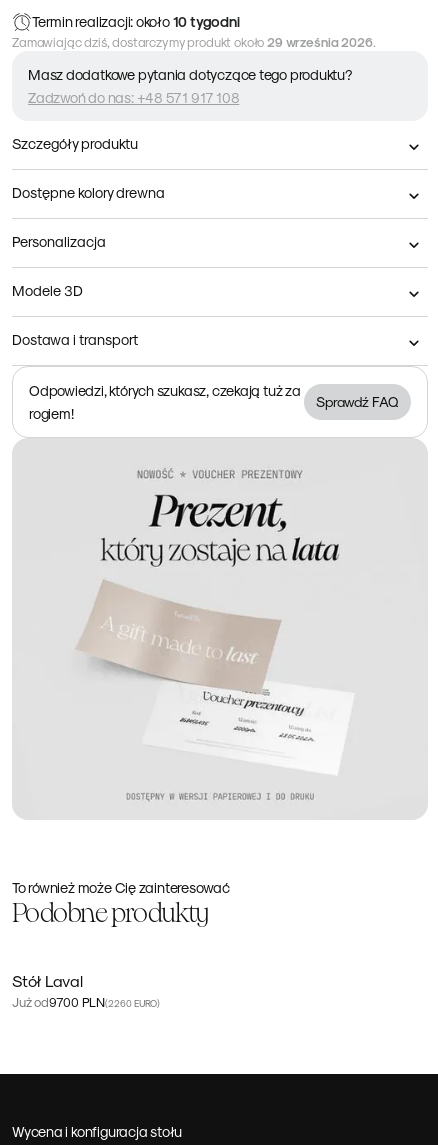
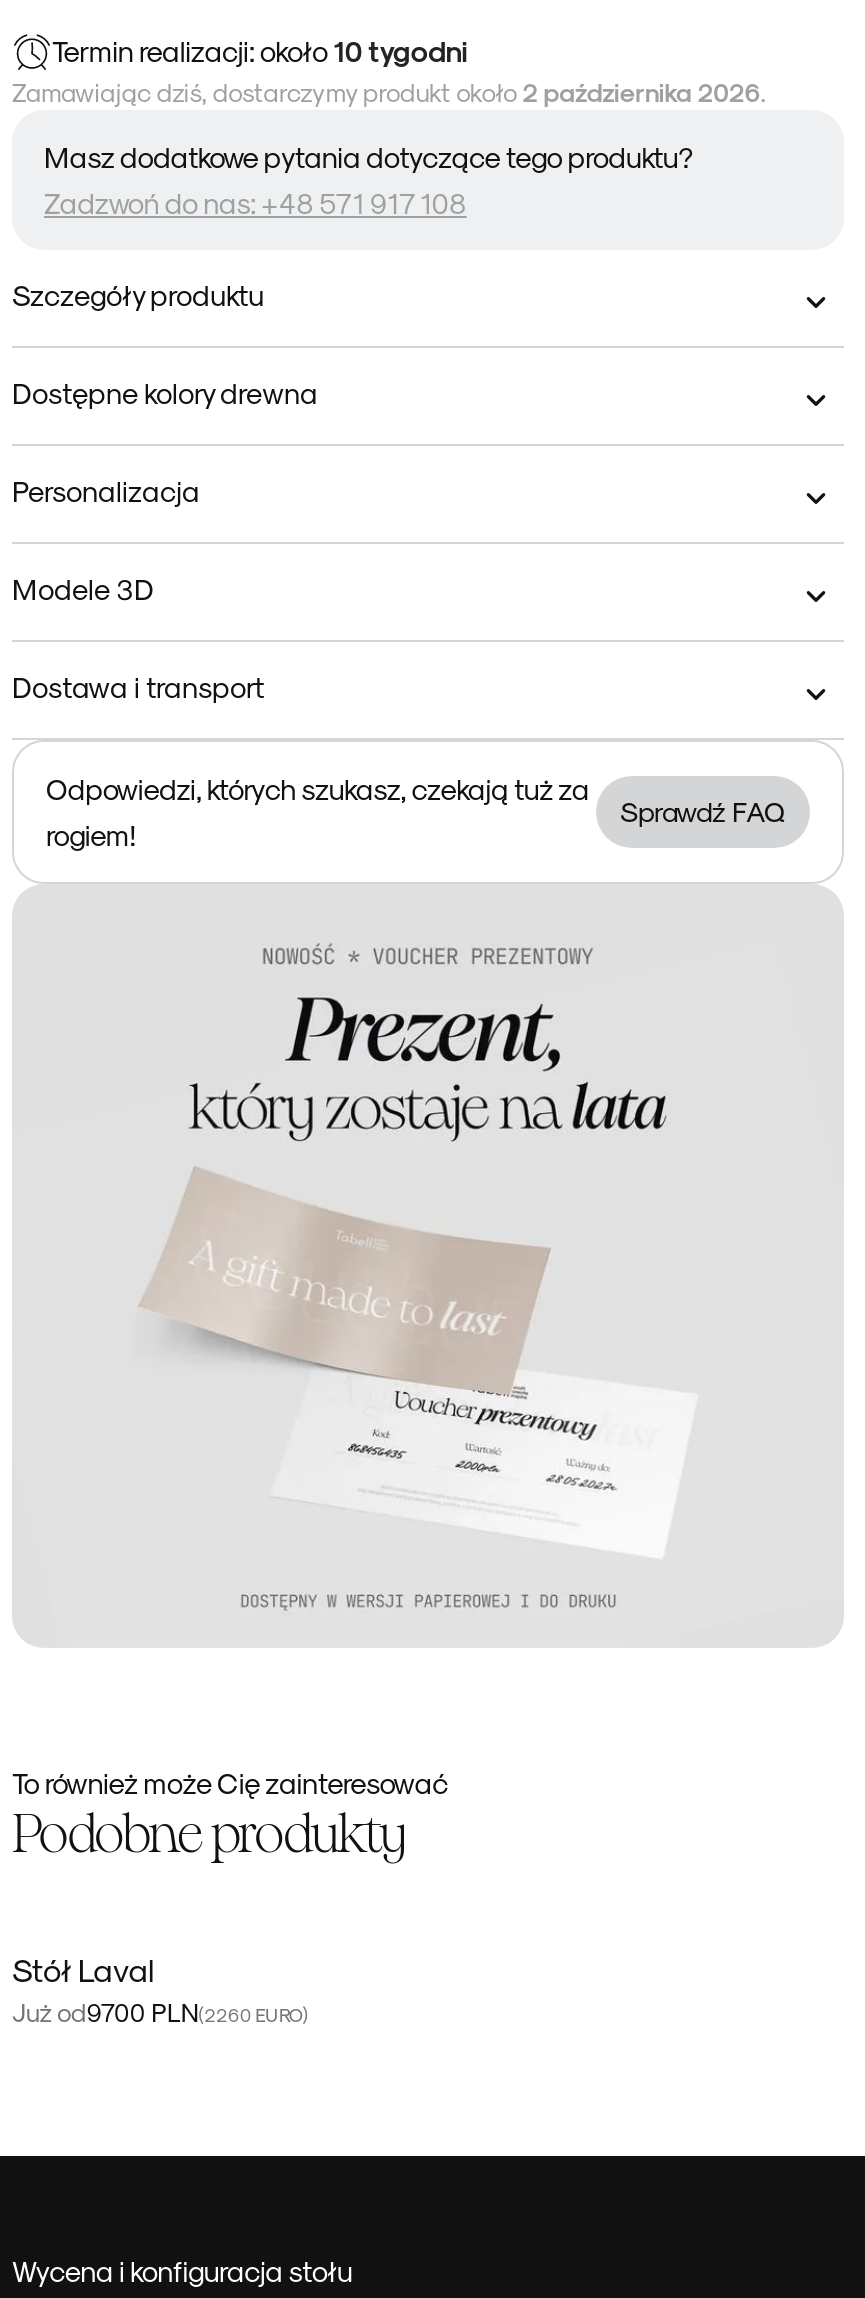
- Zamawiając dziś, dostarczymy produkt około 29 września 2026.
+ Zamawiając dziś, dostarczymy produkt około 2 października 2026.
